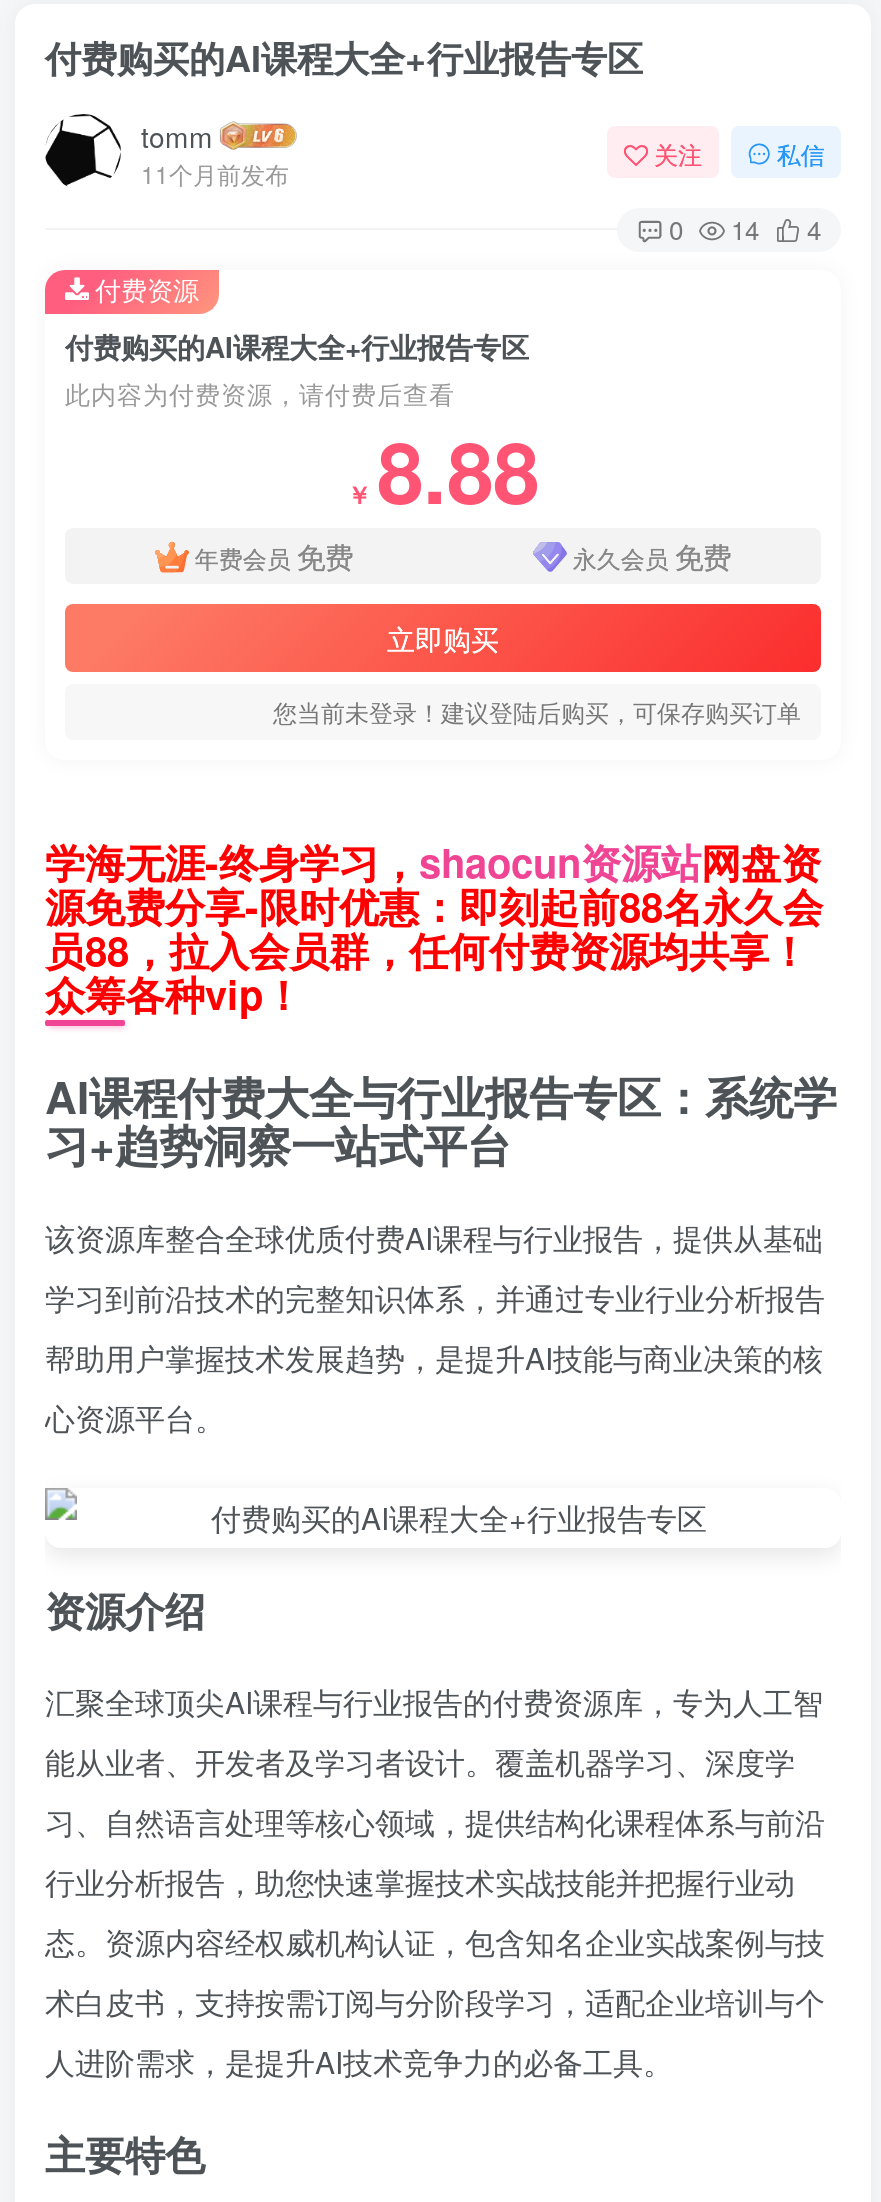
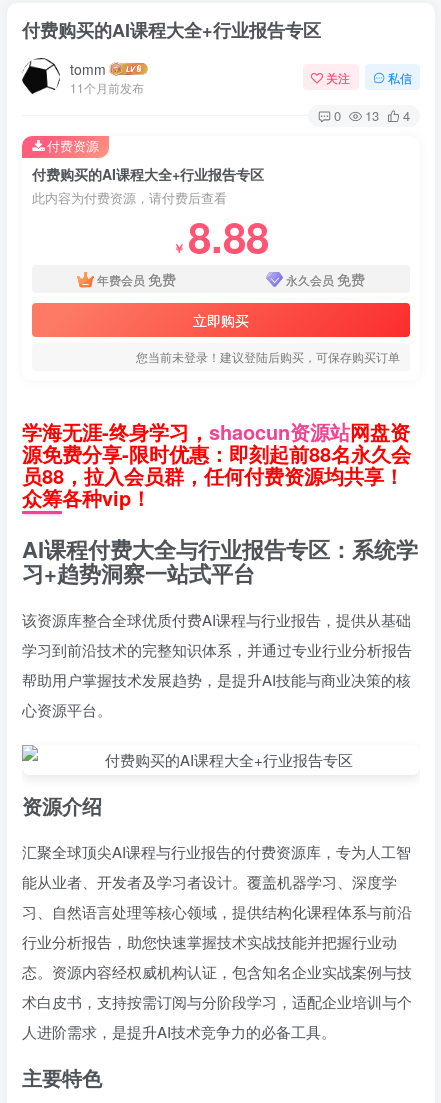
- 0 14 4
+ 0 13 4
